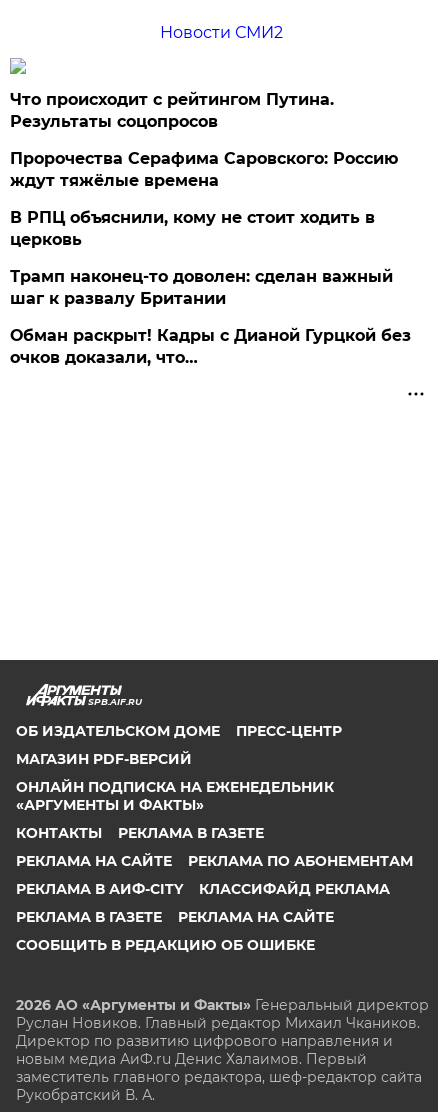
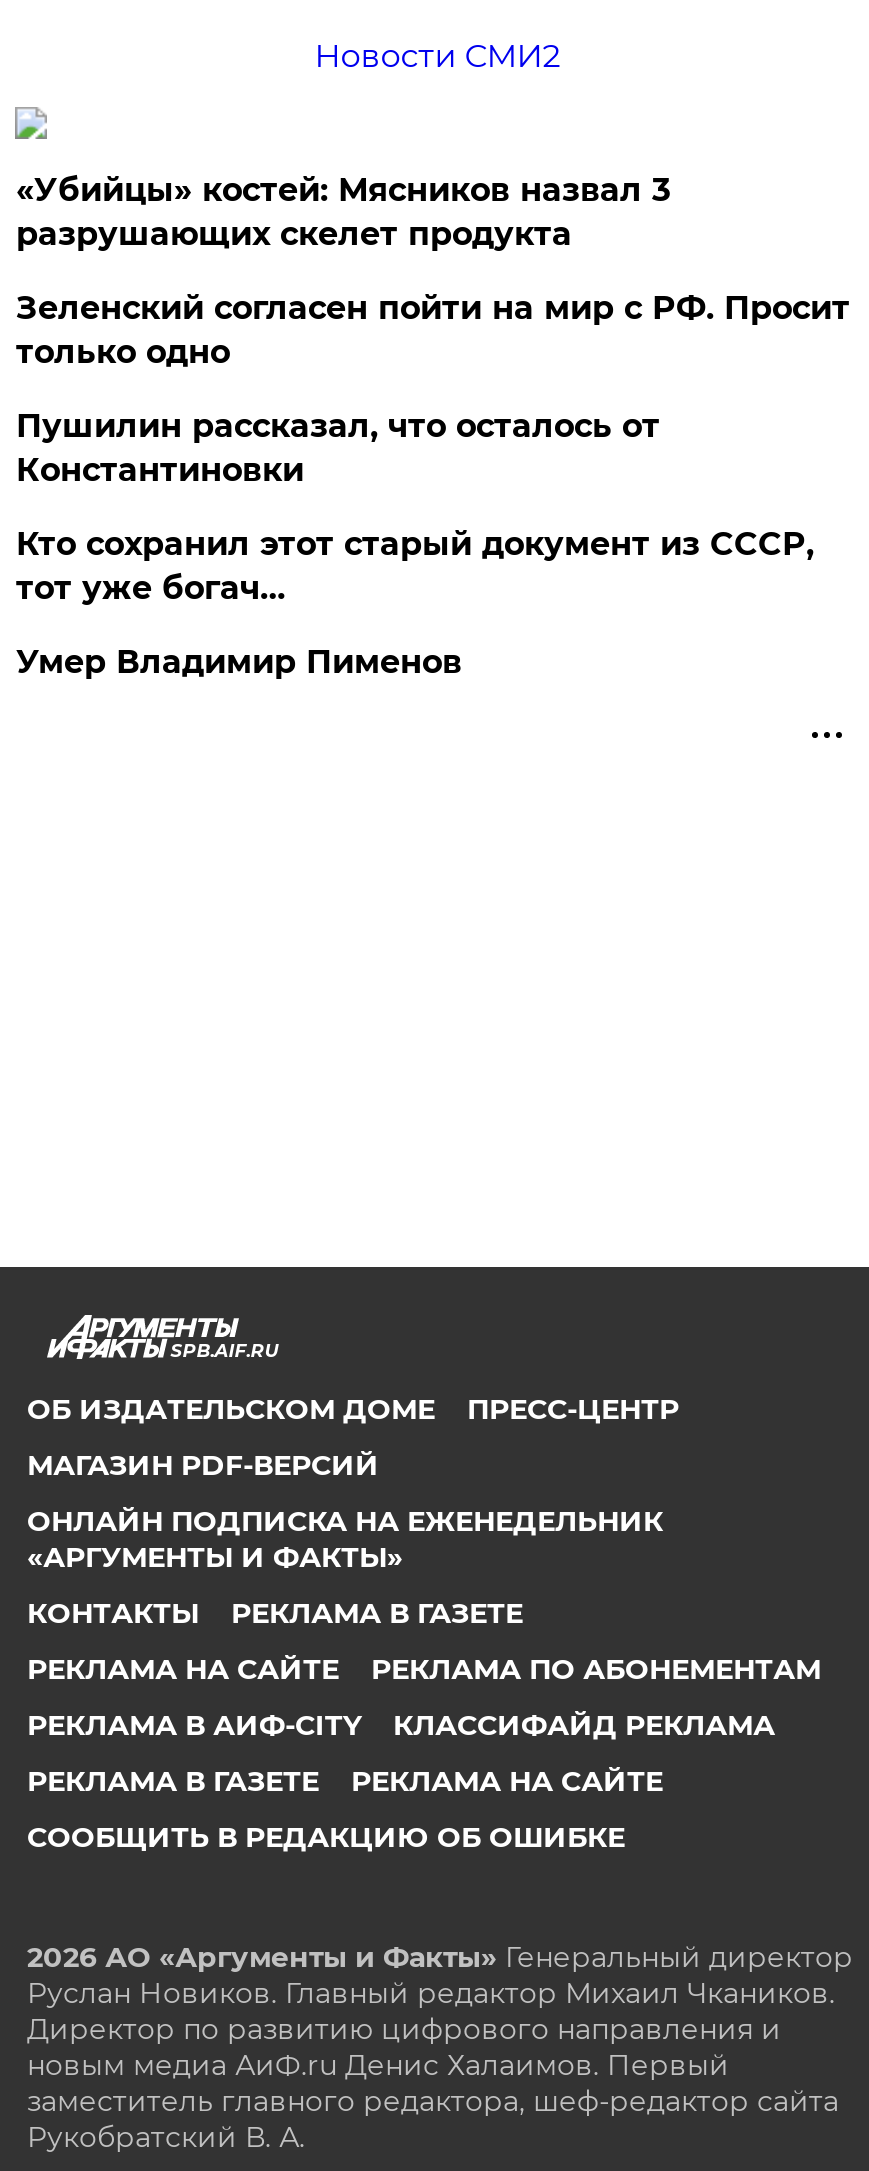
- Что происходит с рейтингом Путина.
- Результаты соцопросов
+ «Убийцы» костей: Мясников назвал 3
+ разрушающих скелет продукта

- Пророчества Серафима Саровского: Россию
- ждут тяжёлые времена
+ Зеленский согласен пойти на мир с РФ. Просит
+ только одно

- В РПЦ объяснили, кому не стоит ходить в
- церковь
+ Пушилин рассказал, что осталось от
+ Константиновки

- Трамп наконец-то доволен: сделан важный
- шаг к развалу Британии
+ Кто сохранил этот старый документ из СССР,
+ тот уже богач…

- Обман раскрыт! Кадры с Дианой Гурцкой без
- очков доказали, что…
+ Умер Владимир Пименов
